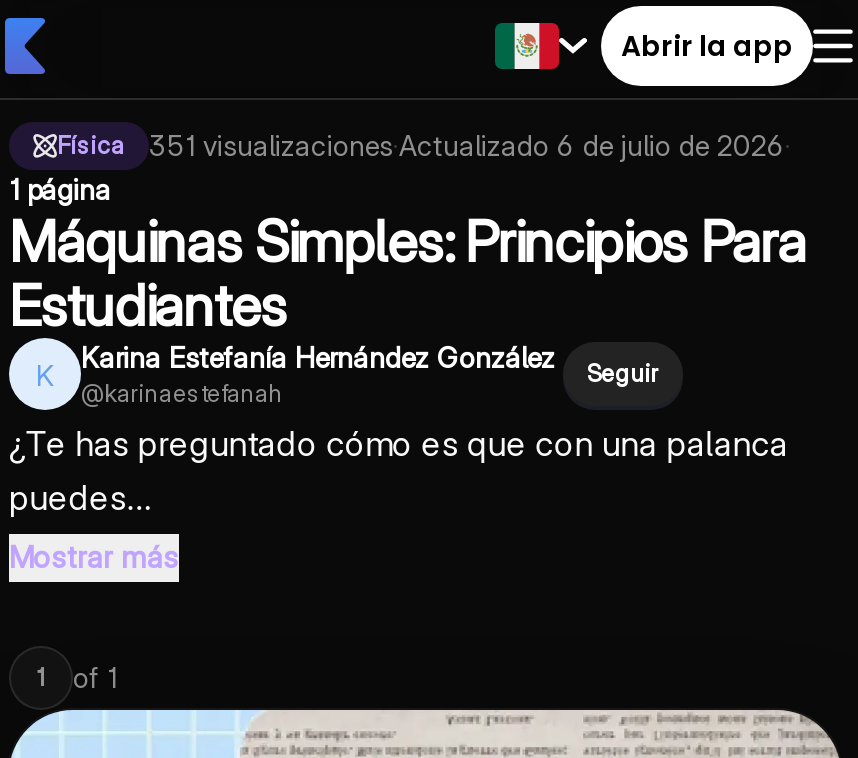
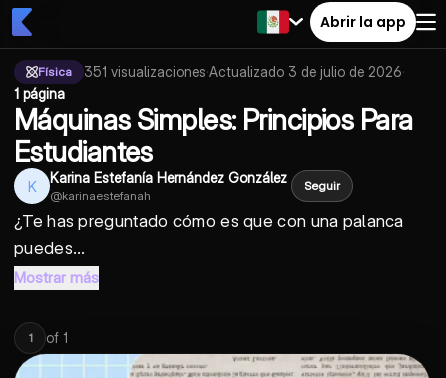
- 351 visualizaciones·Actualizado 6 de julio de 2026 ·
+ 351 visualizaciones·Actualizado 3 de julio de 2026 ·
